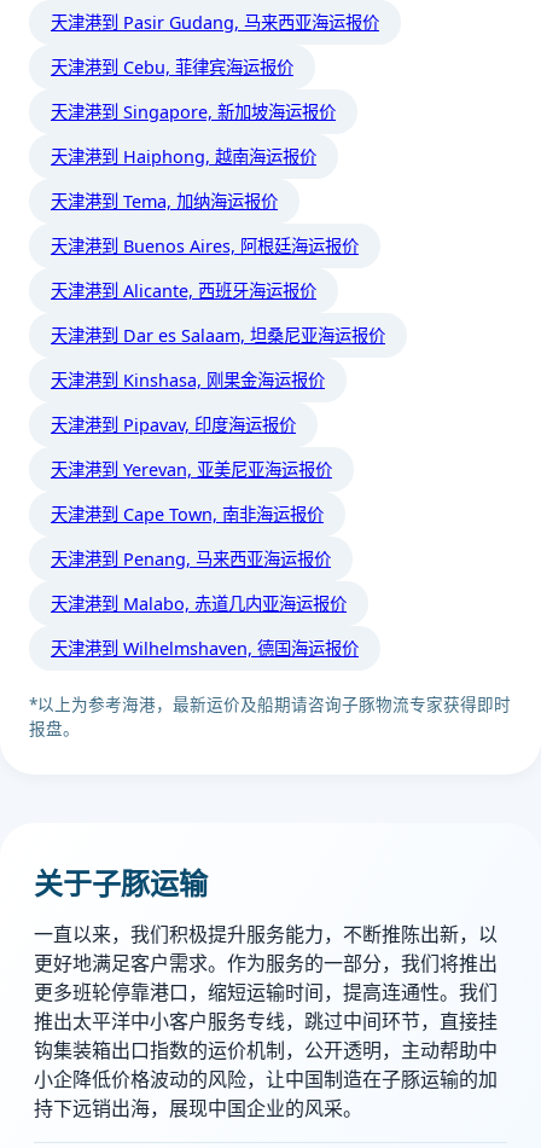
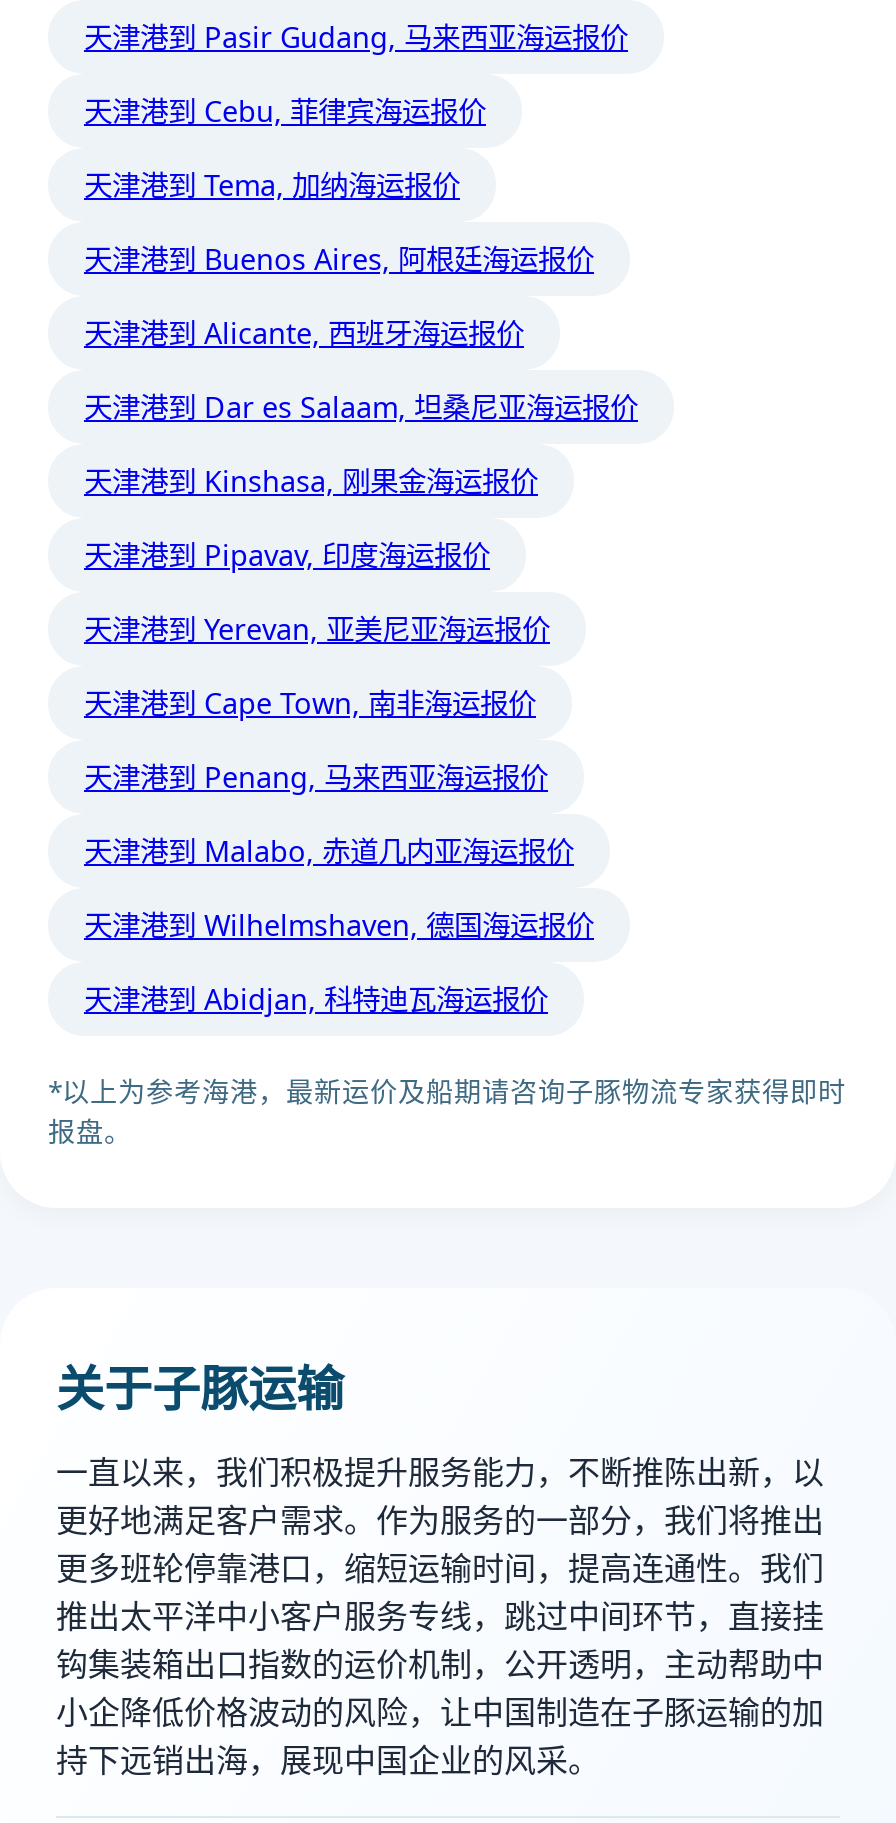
- 天津港到 Singapore, 新加坡海运报价
- 天津港到 Haiphong, 越南海运报价

moved up: 天津港到 Tema, 加纳海运报价 | 天津港到 Buenos Aires, 阿根廷海运报价 | 天津港到 Alicante, 西班牙海运报价 | ... | 天津港到 Malabo, 赤道几内亚海运报价 | 天津港到 Wilhelmshaven, 德国海运报价

+ 天津港到 Abidjan, 科特迪瓦海运报价
